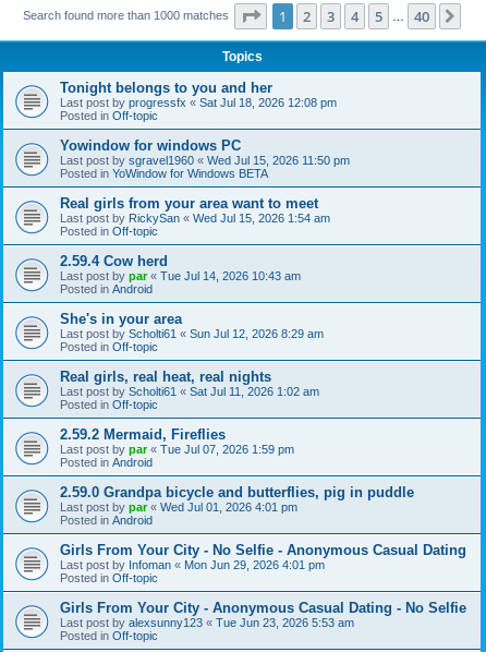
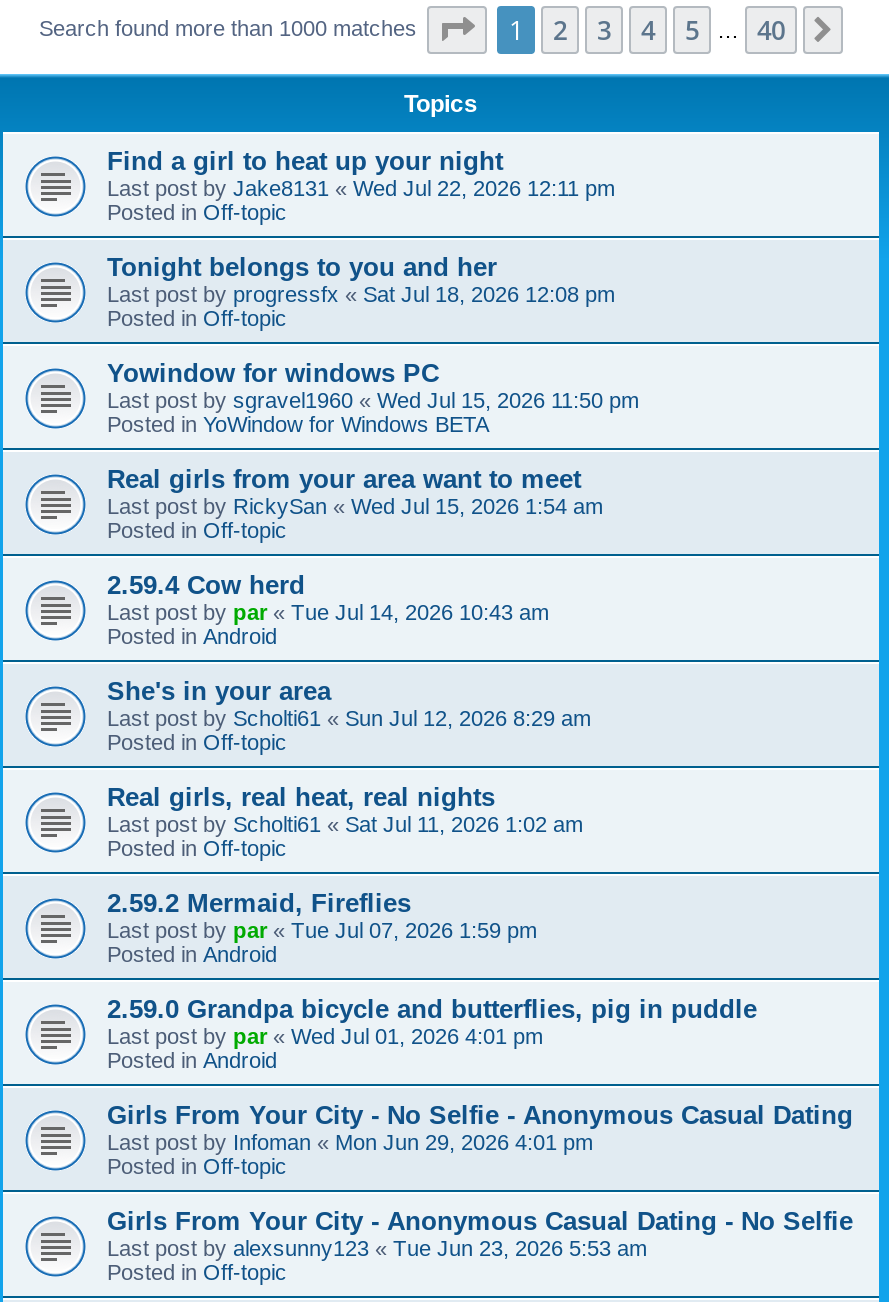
+ Find a girl to heat up your night
+ Last post by Jake8131 «Wed Jul 22, 2026 12:11 pm
+ Posted in Off-topic
